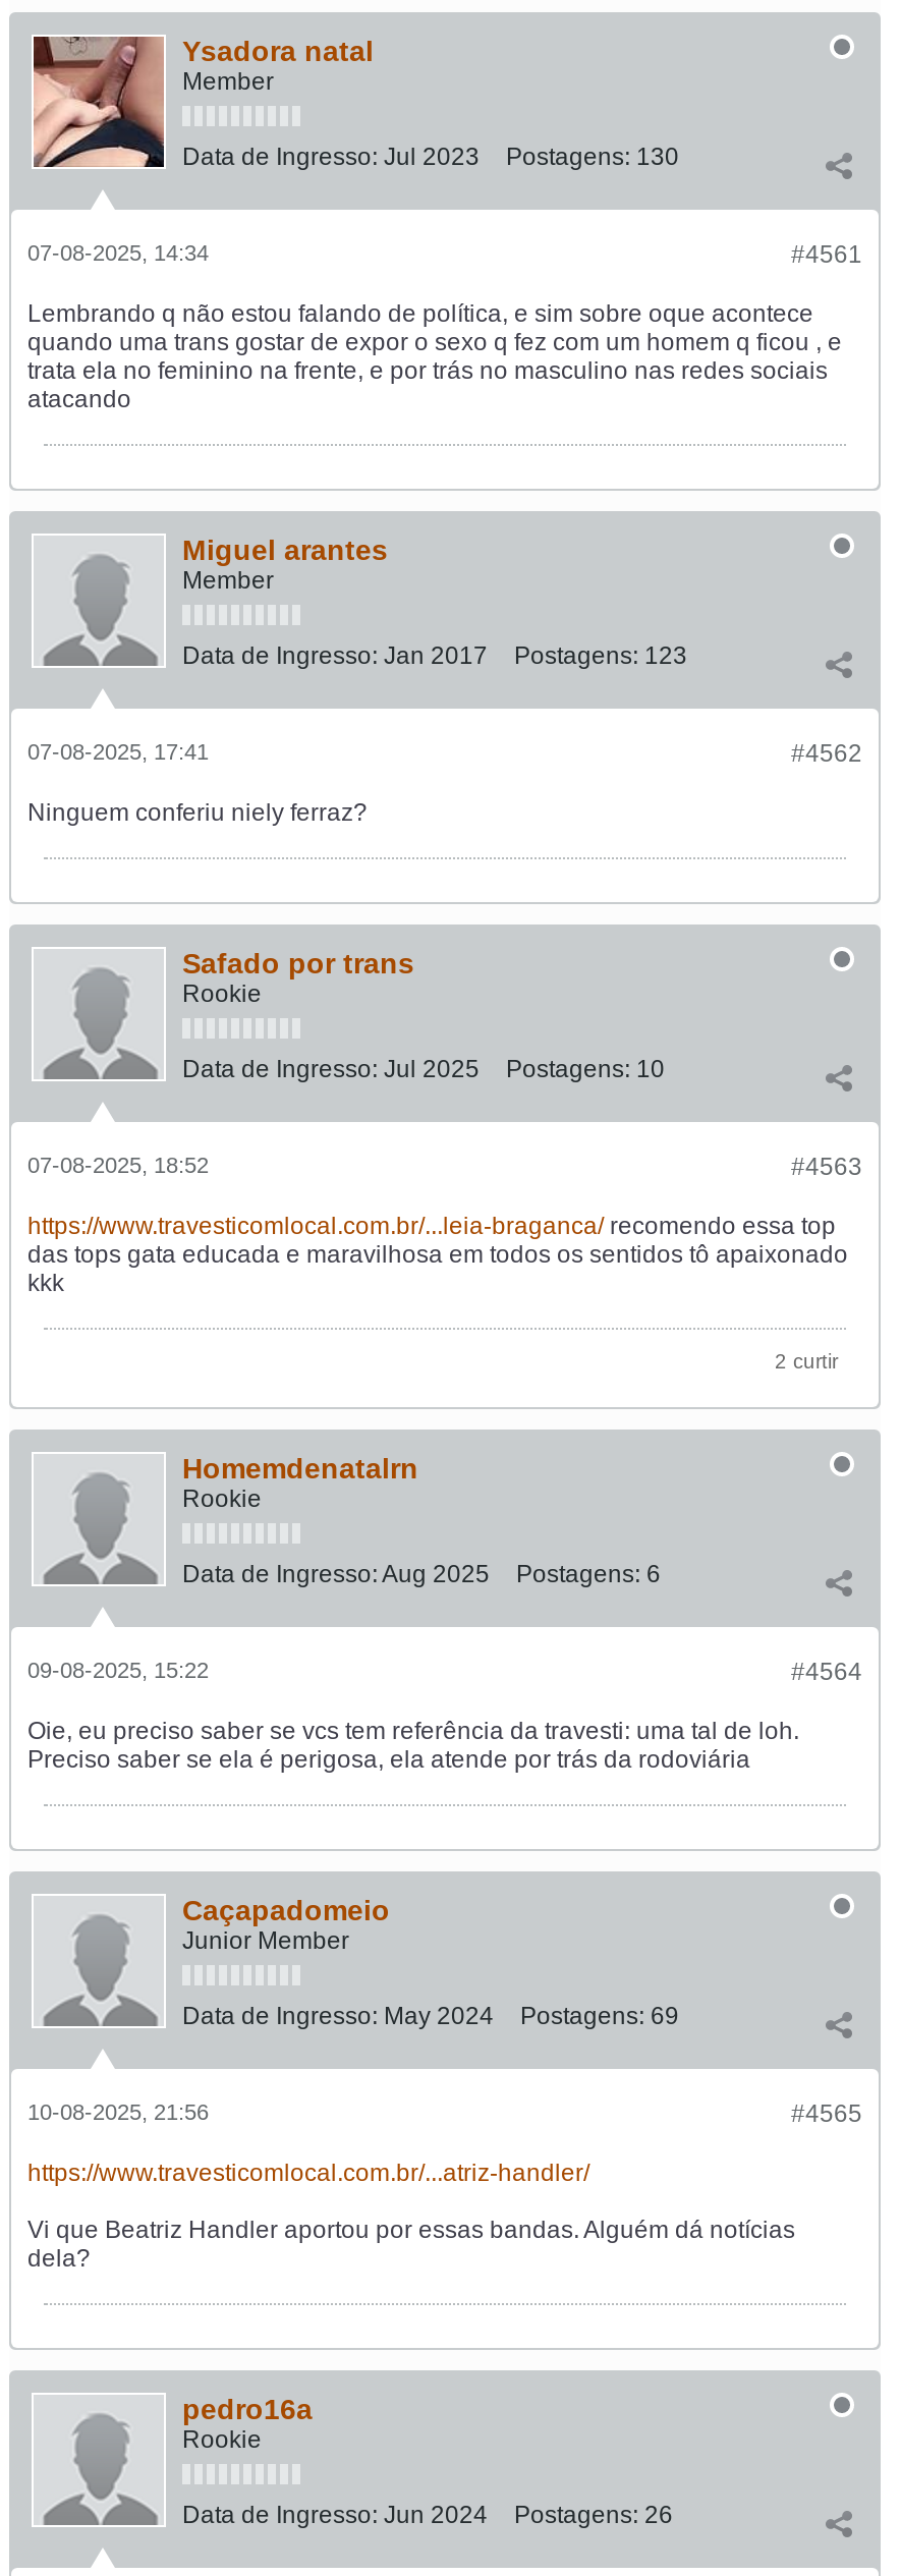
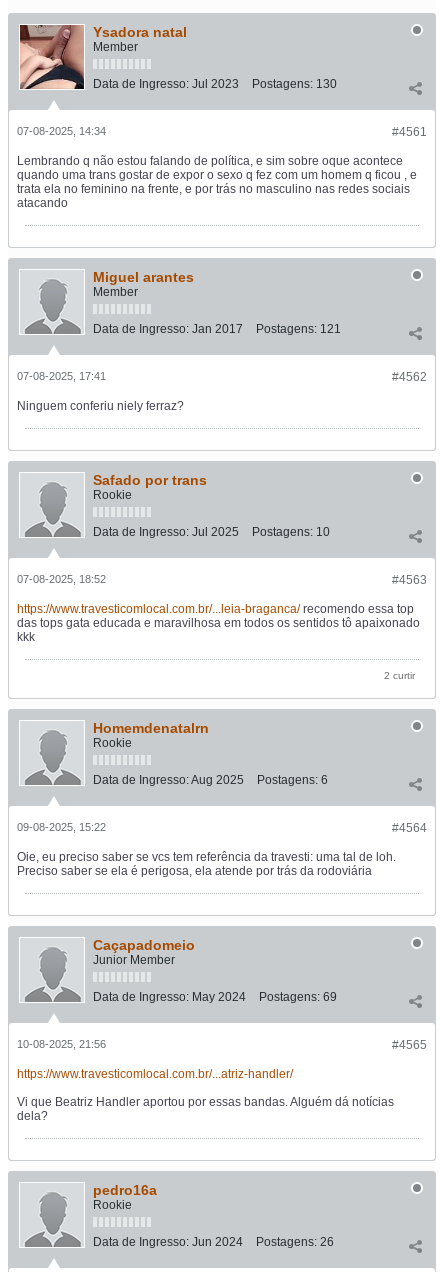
- Data de Ingresso: Jan 2017 Postagens: 123
+ Data de Ingresso: Jan 2017 Postagens: 121
